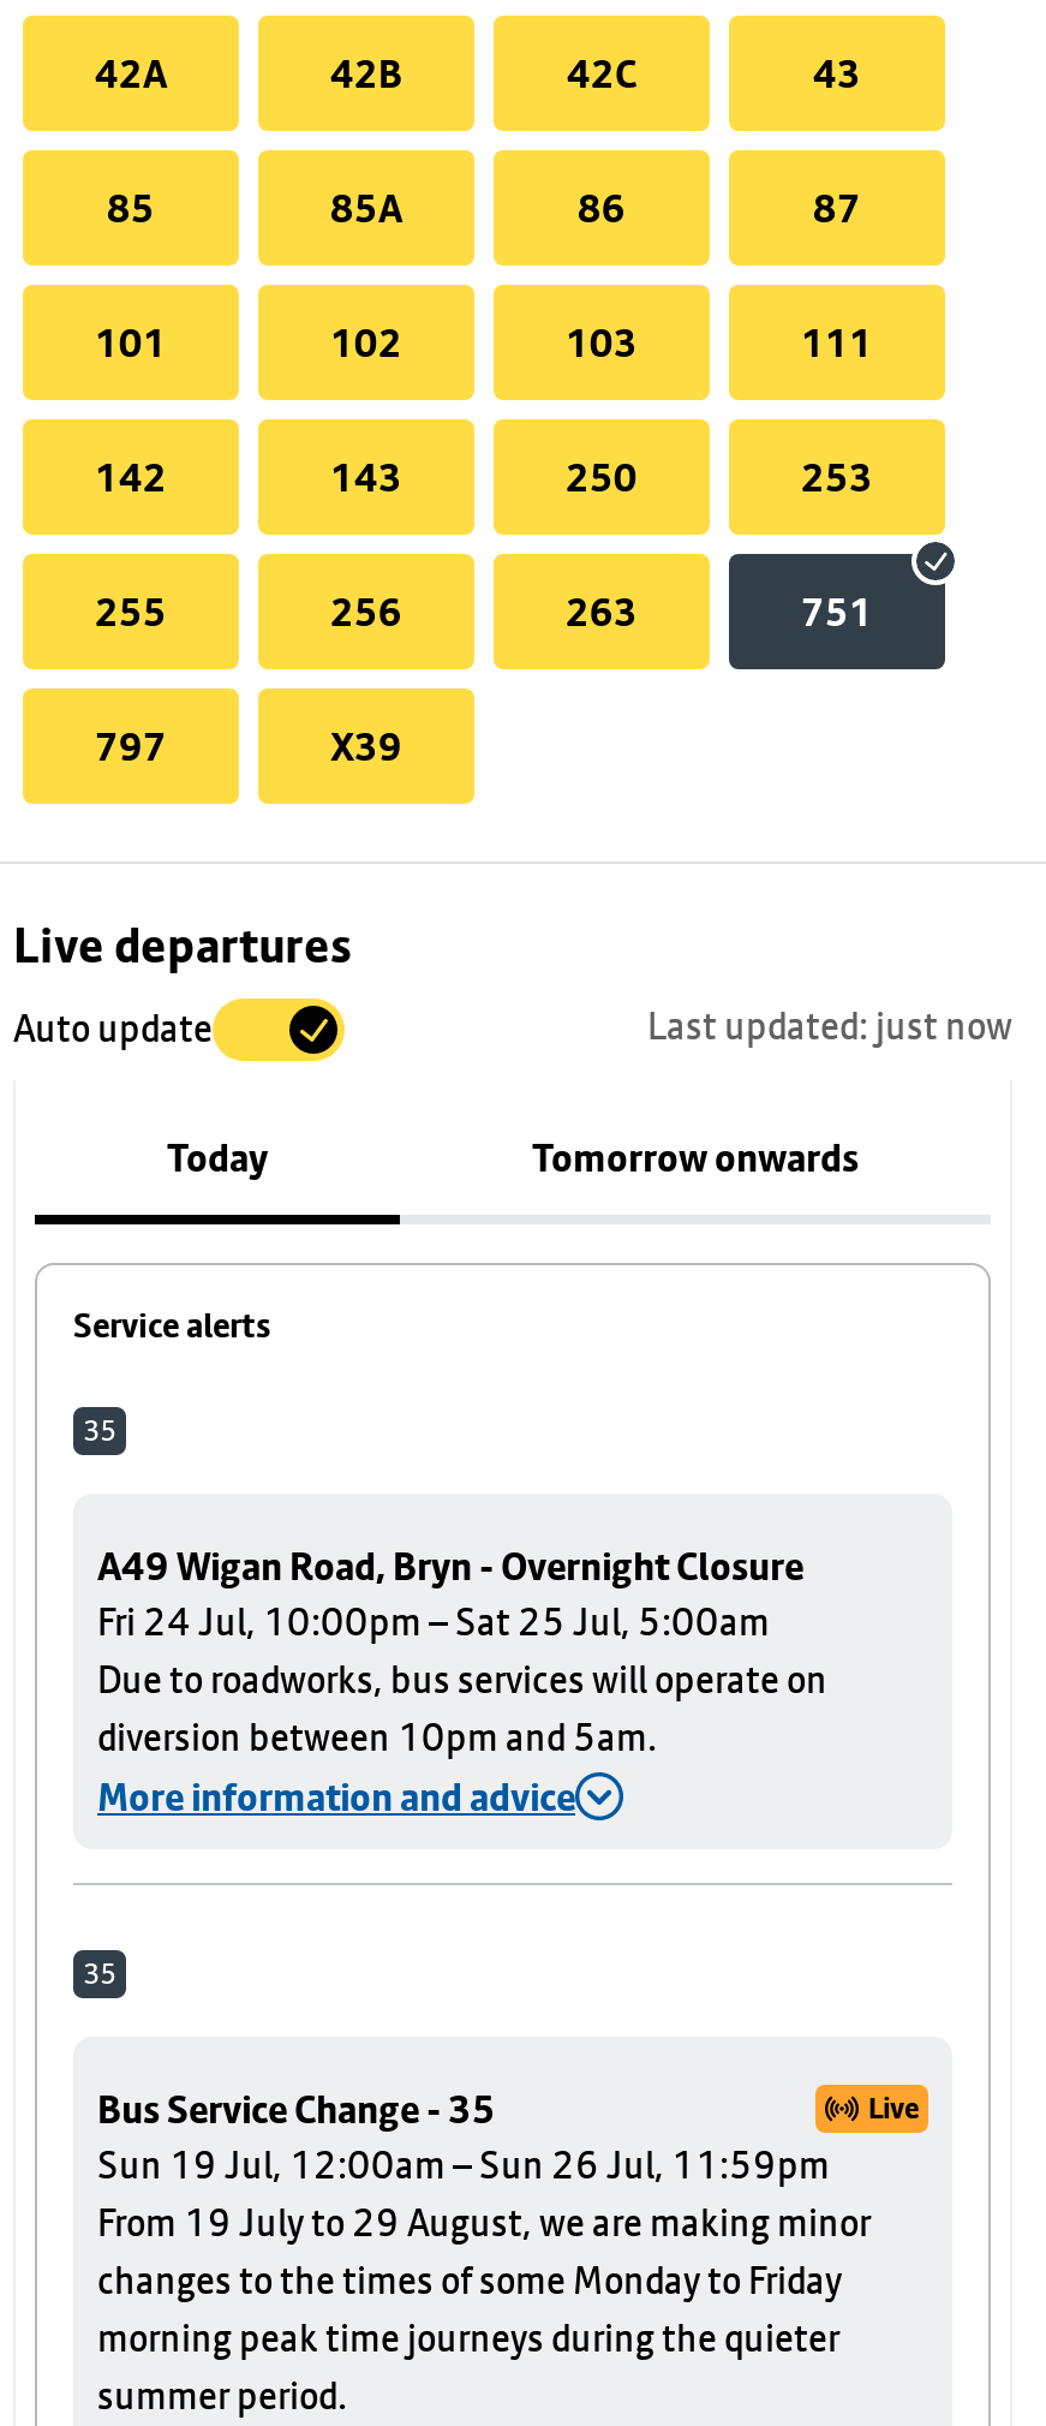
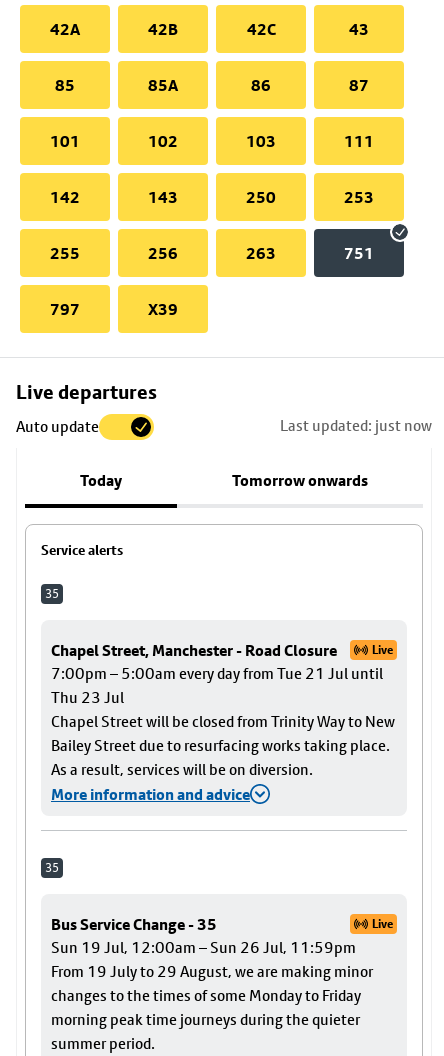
- A49 Wigan Road, Bryn - Overnight Closure
- Fri 24 Jul, 10:00pm – Sat 25 Jul, 5:00am
- Due to roadworks, bus services will operate on
- diversion between 10pm and 5am.
+ Chapel Street, Manchester - Road Closure
+ Live
+ 7:00pm – 5:00am every day from Tue 21 Jul until
+ Thu 23 Jul
+ Chapel Street will be closed from Trinity Way to New
+ Bailey Street due to resurfacing works taking place.
+ As a result, services will be on diversion.
